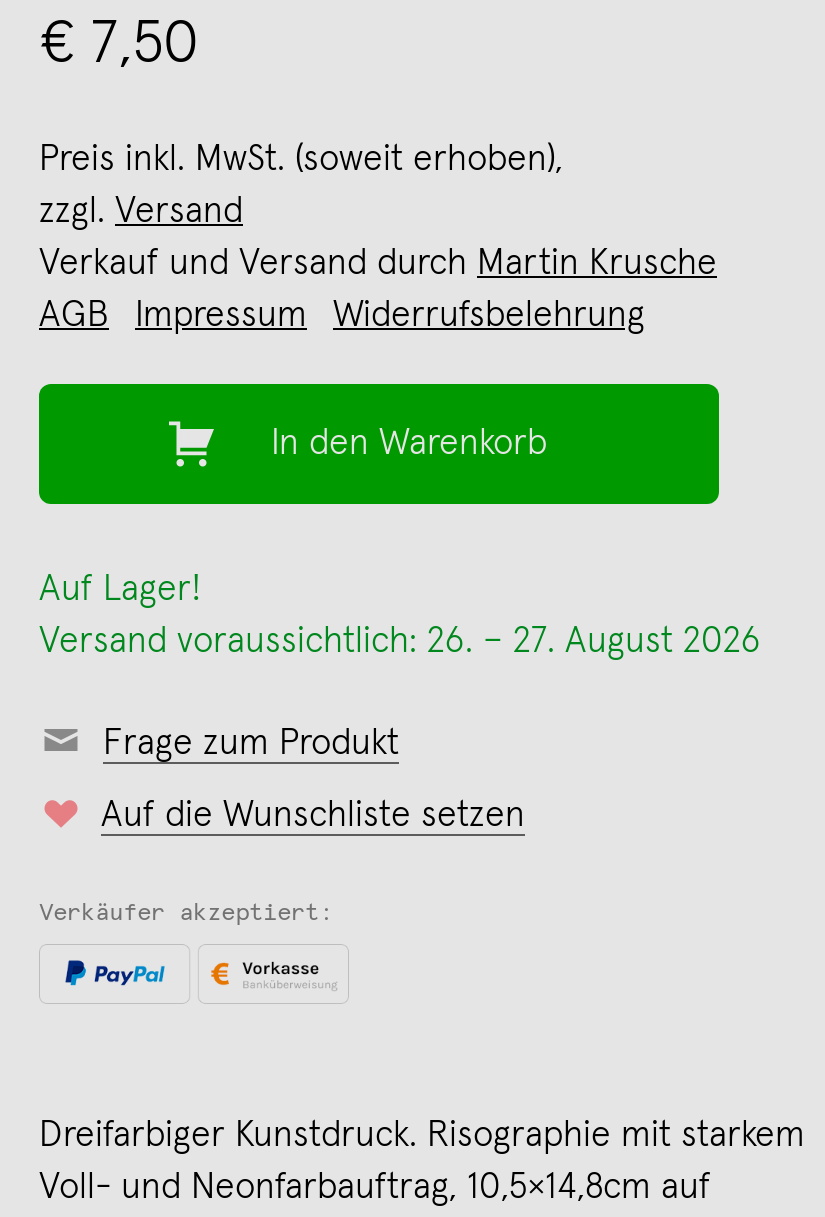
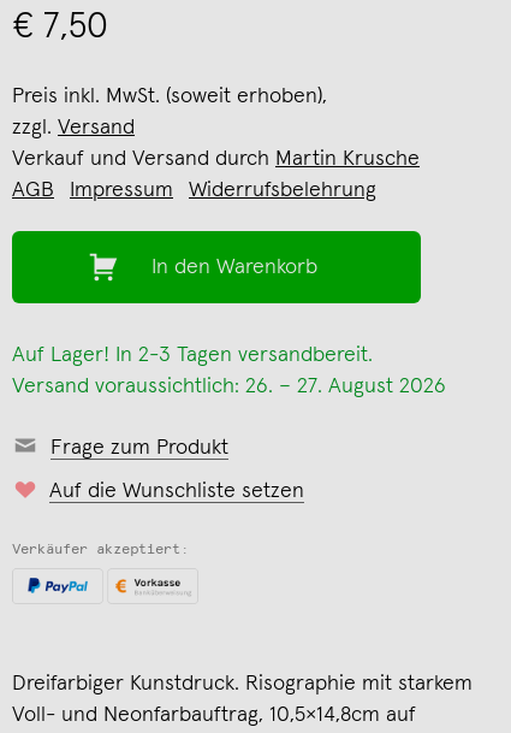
- Auf Lager!
+ Auf Lager! In 2-3 Tagen versandbereit.
